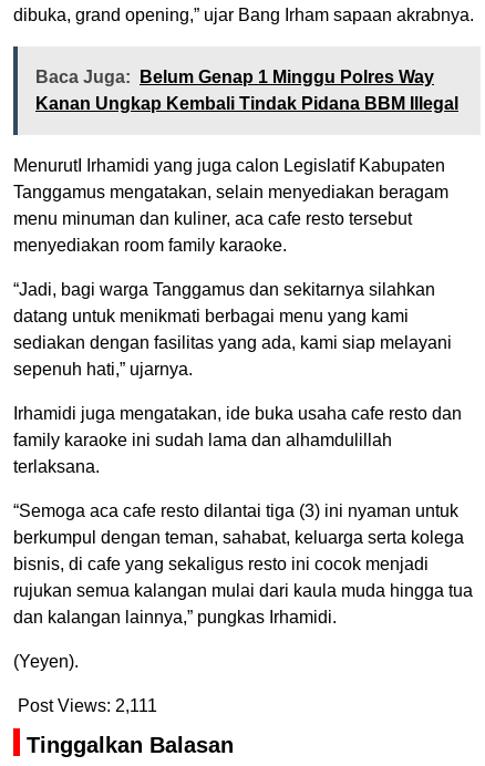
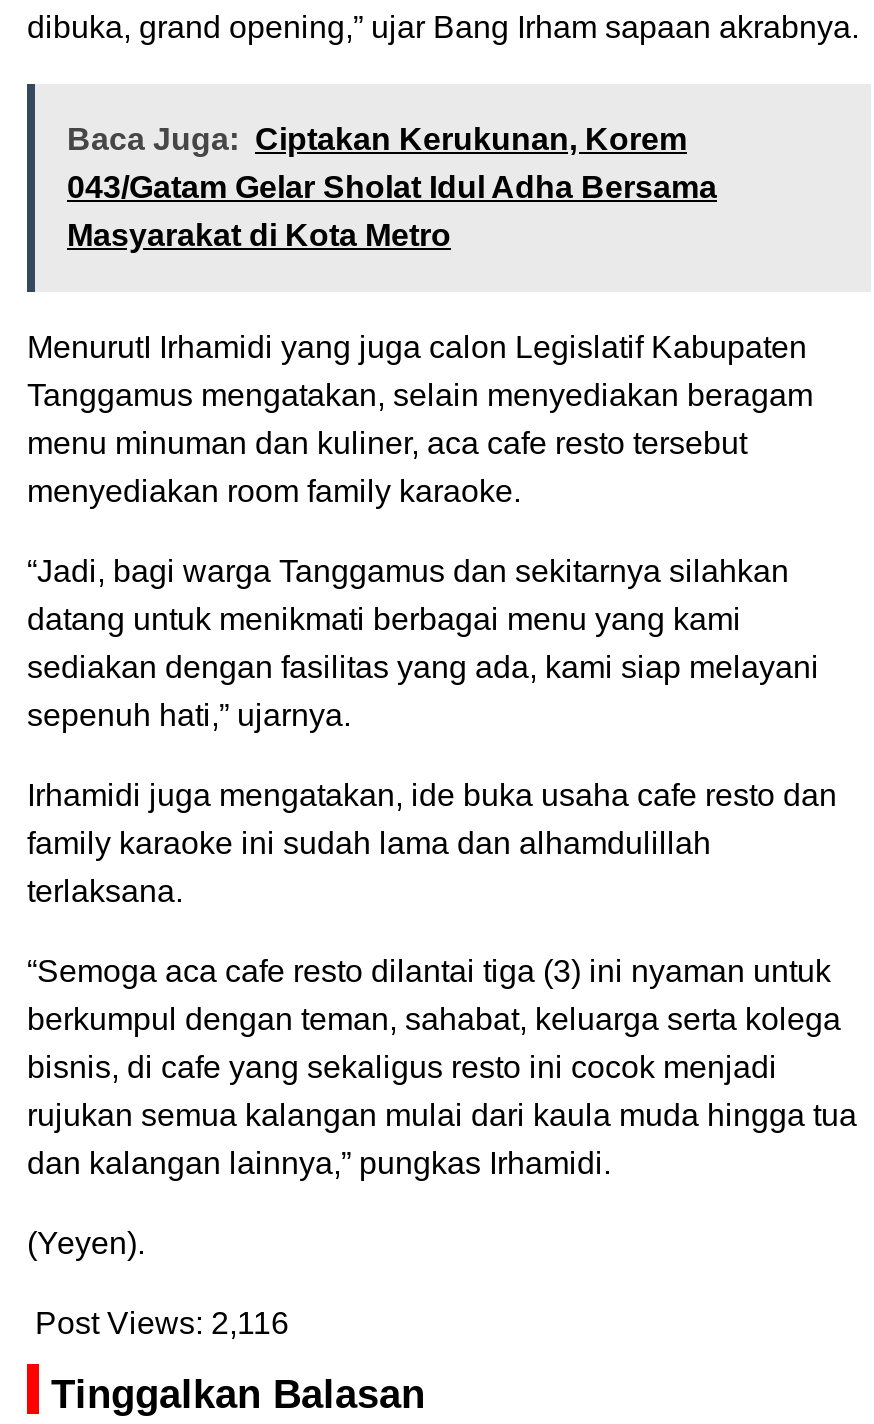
- Baca Juga: Belum Genap 1 Minggu Polres Way
- Kanan Ungkap Kembali Tindak Pidana BBM Illegal
+ Baca Juga: Ciptakan Kerukunan, Korem
+ 043/Gatam Gelar Sholat Idul Adha Bersama
+ Masyarakat di Kota Metro

- Post Views: 2,111
+ Post Views: 2,116
